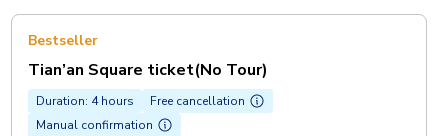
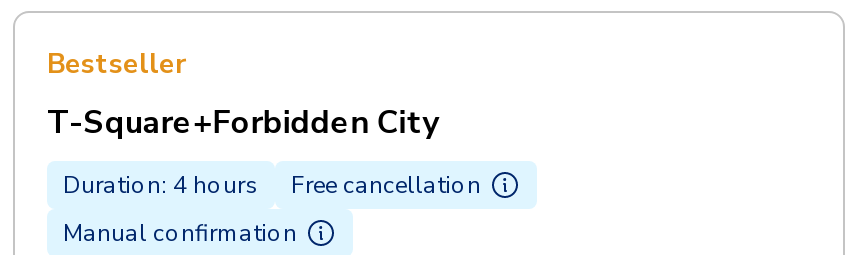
- Tian’an Square ticket(No Tour)
+ T-Square+Forbidden City
